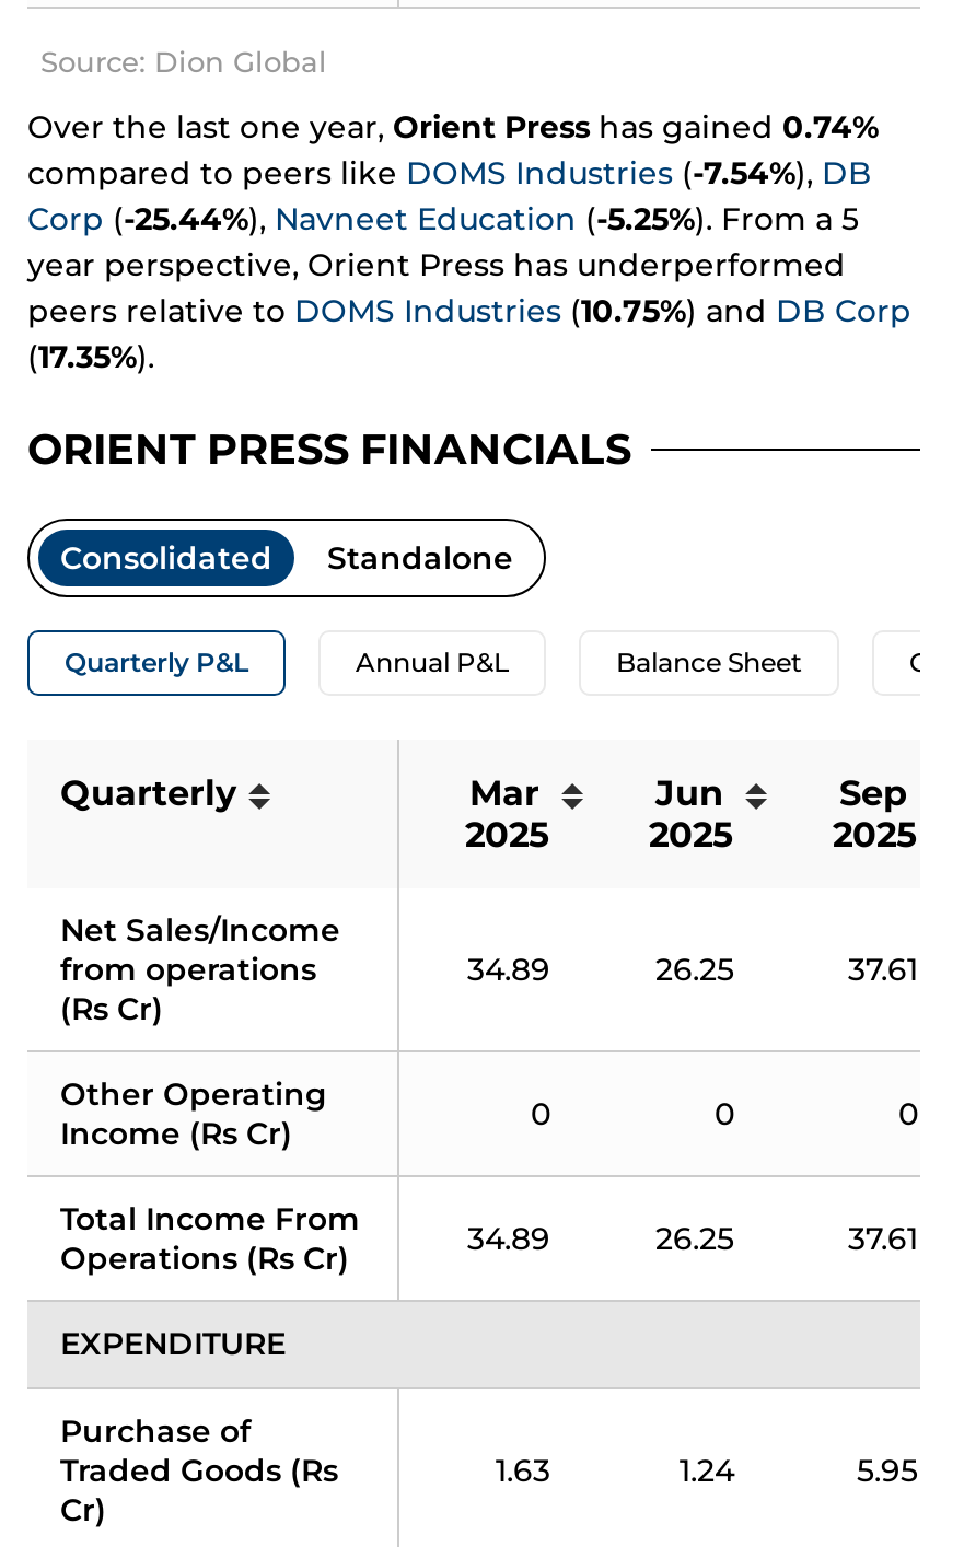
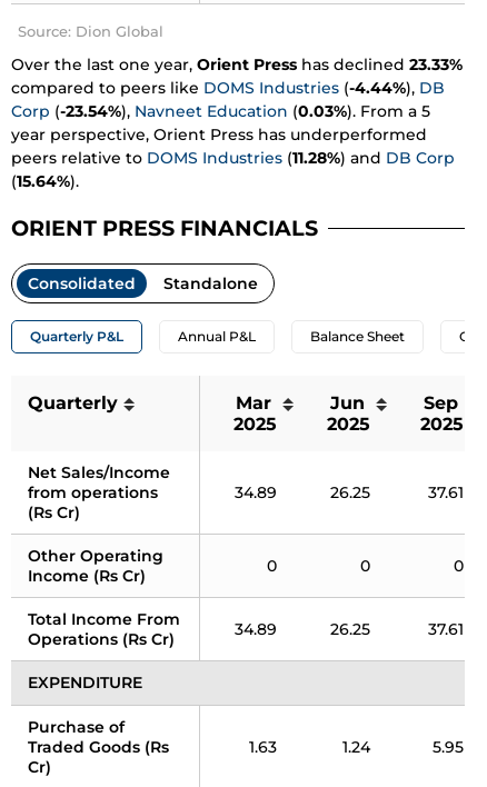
- Over the last one year, Orient Press has gained 0.74%
+ Over the last one year, Orient Press has declined 23.33%

- compared to peers like DOMS Industries (-7.54%), DB
+ compared to peers like DOMS Industries (-4.44%), DB

- Corp (-25.44%), Navneet Education (-5.25%). From a 5
+ Corp (-23.54%), Navneet Education (0.03%). From a 5

- peers relative to DOMS Industries (10.75%) and DB Corp
+ peers relative to DOMS Industries (11.28%) and DB Corp

- (17.35%).
+ (15.64%).
